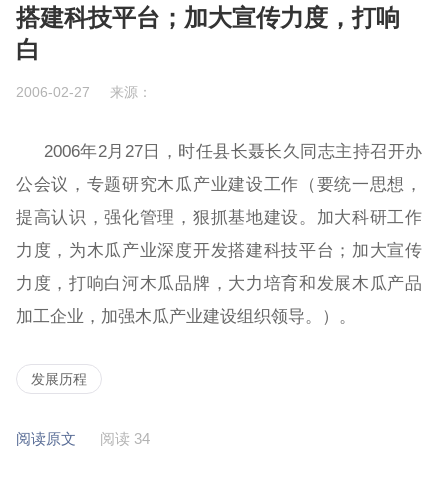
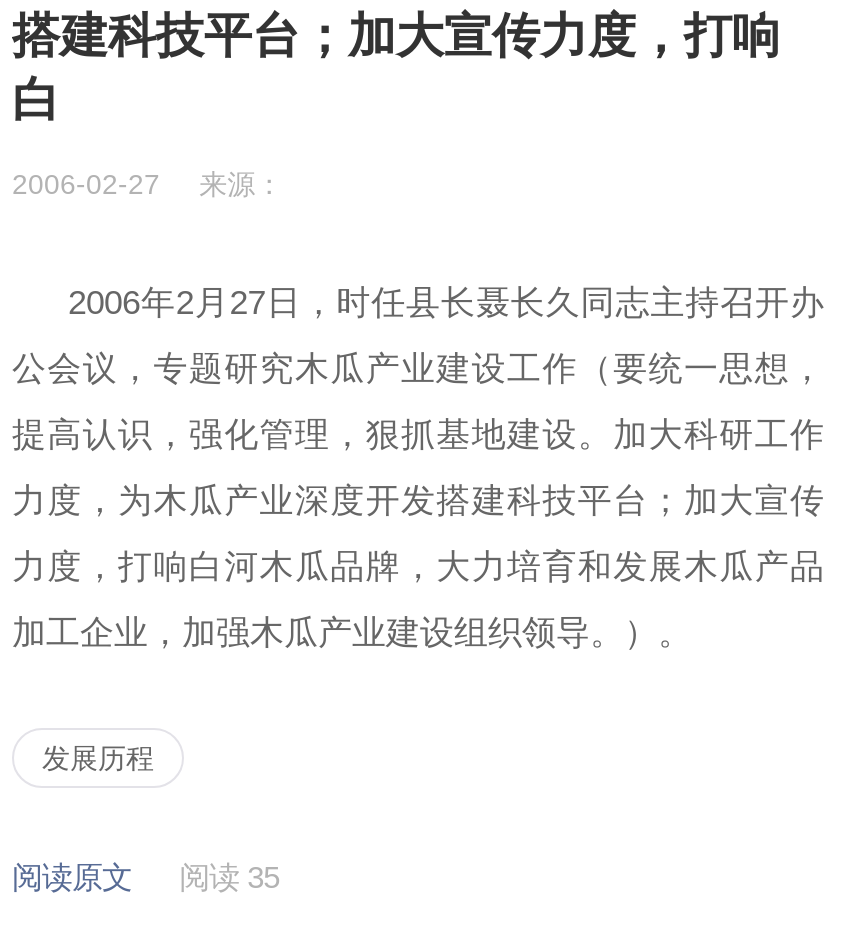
- 阅读原文 阅读 34
+ 阅读原文 阅读 35
